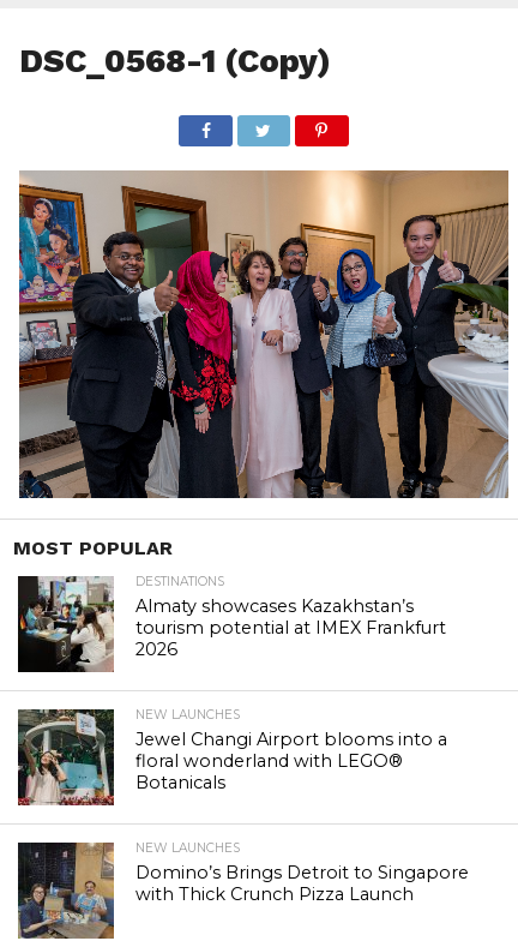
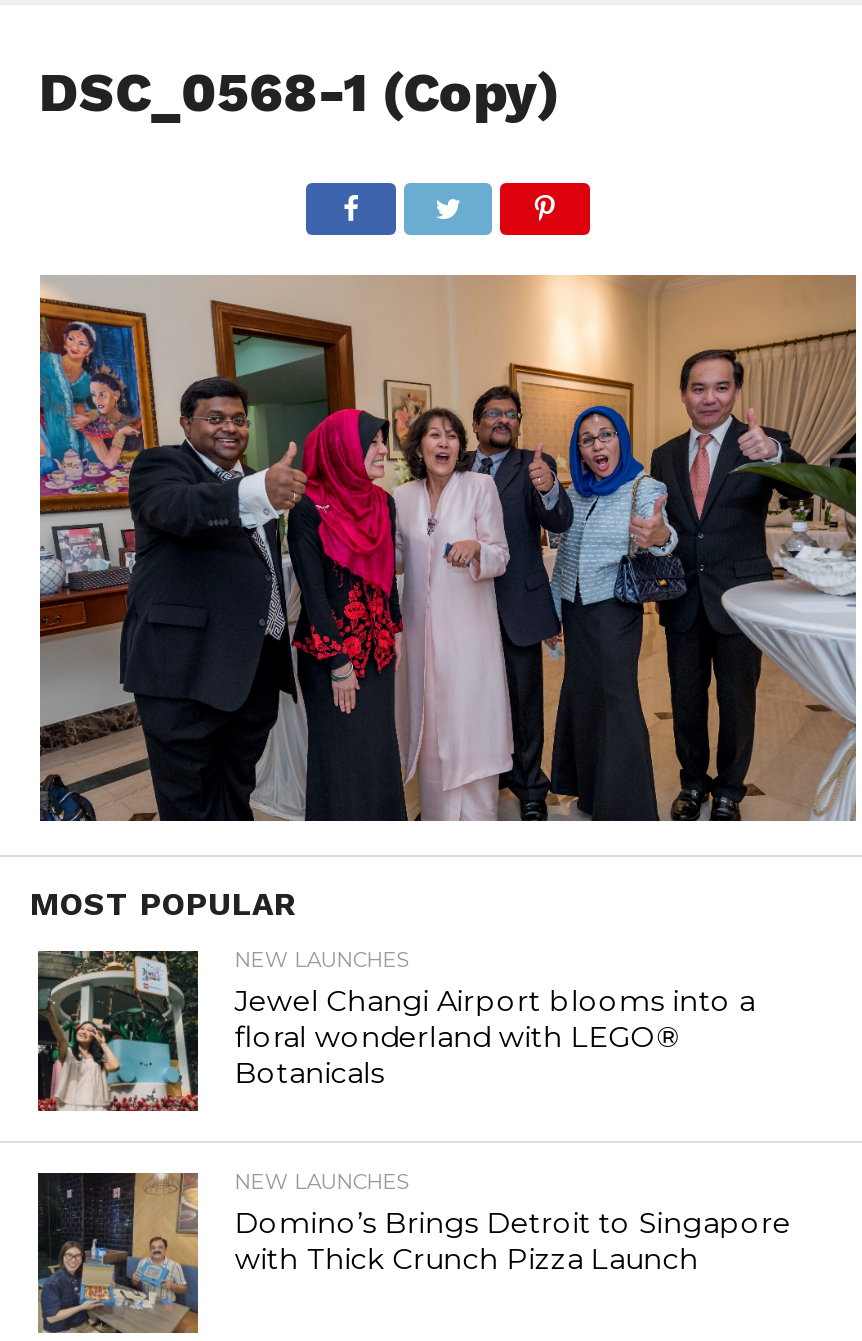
- [image]
- DESTINATIONS
- Almaty showcases Kazakhstan’s
- tourism potential at IMEX Frankfurt
- 2026
